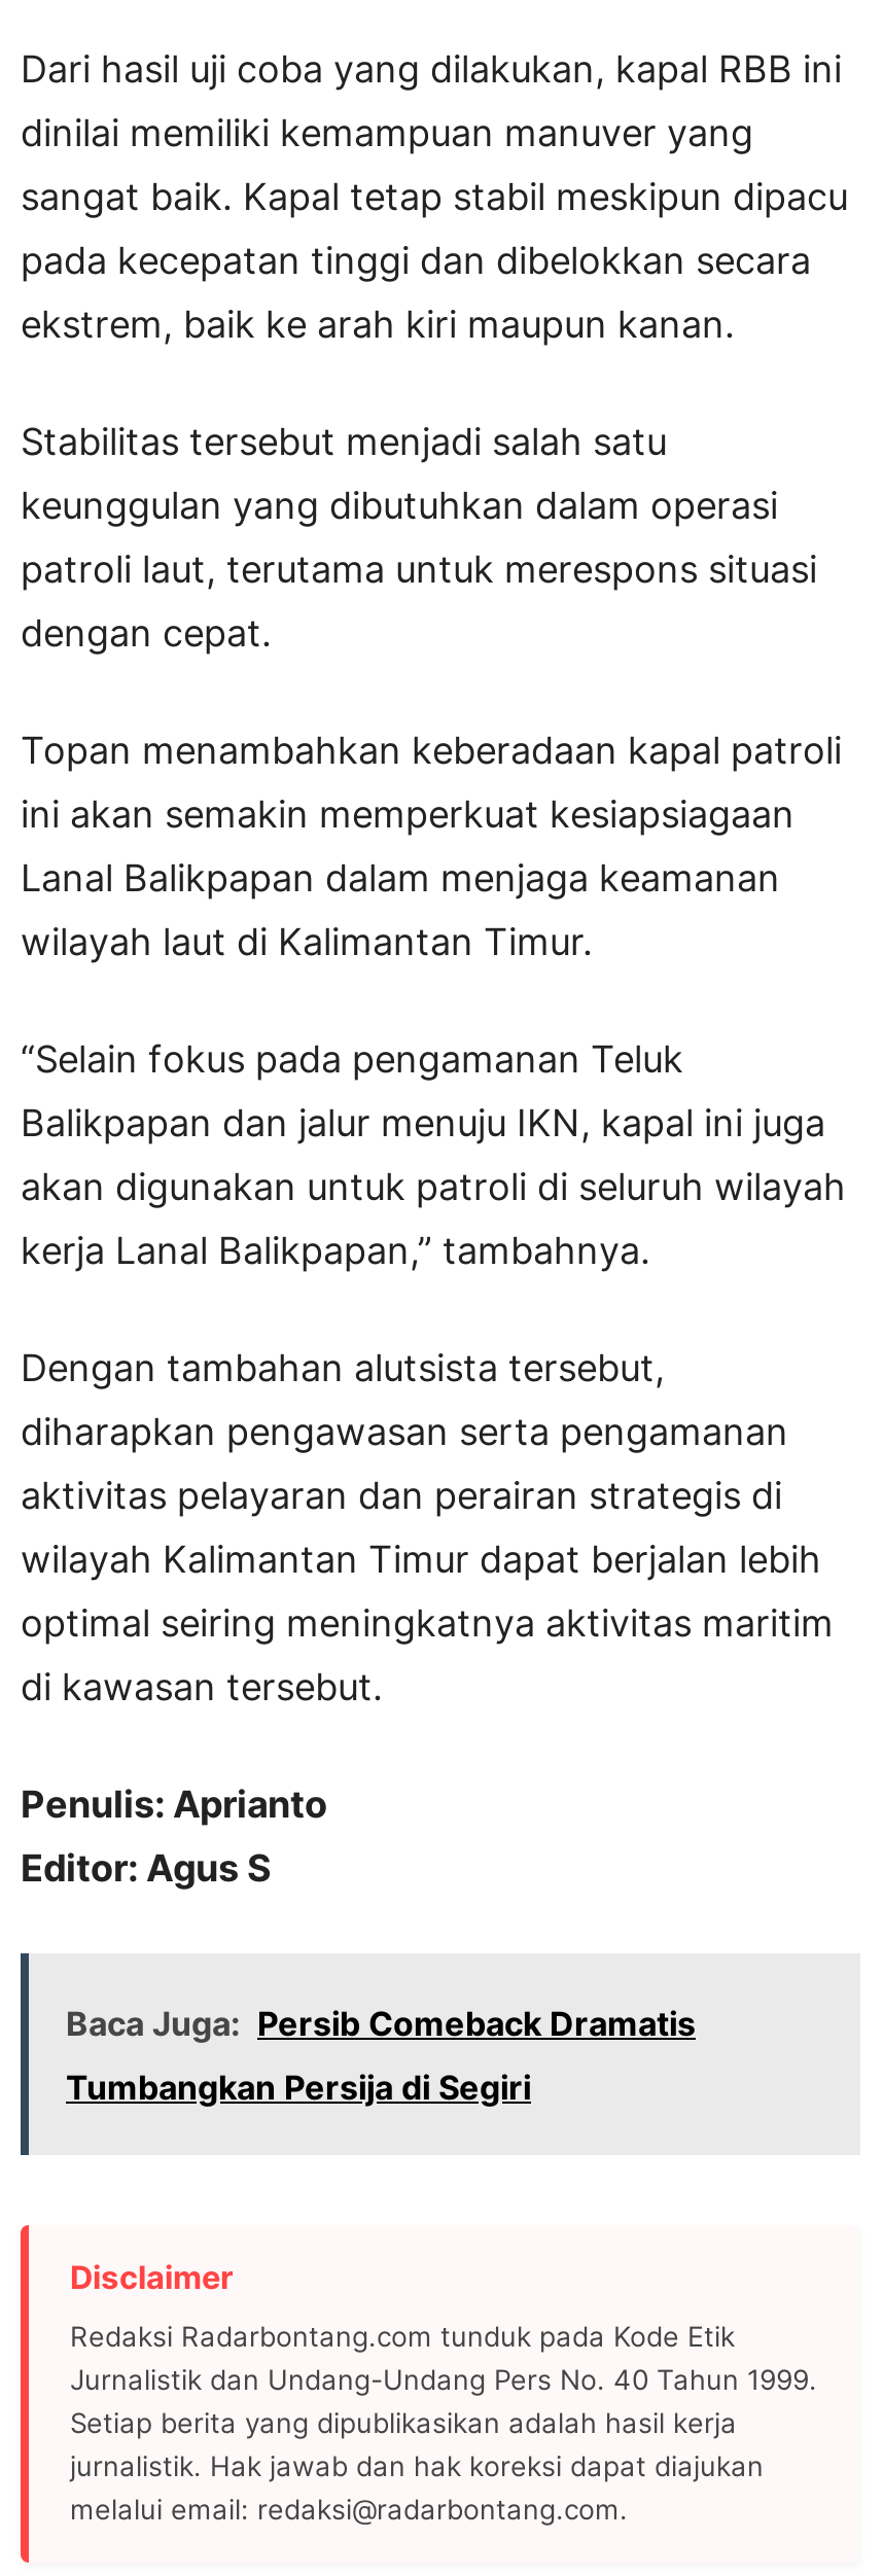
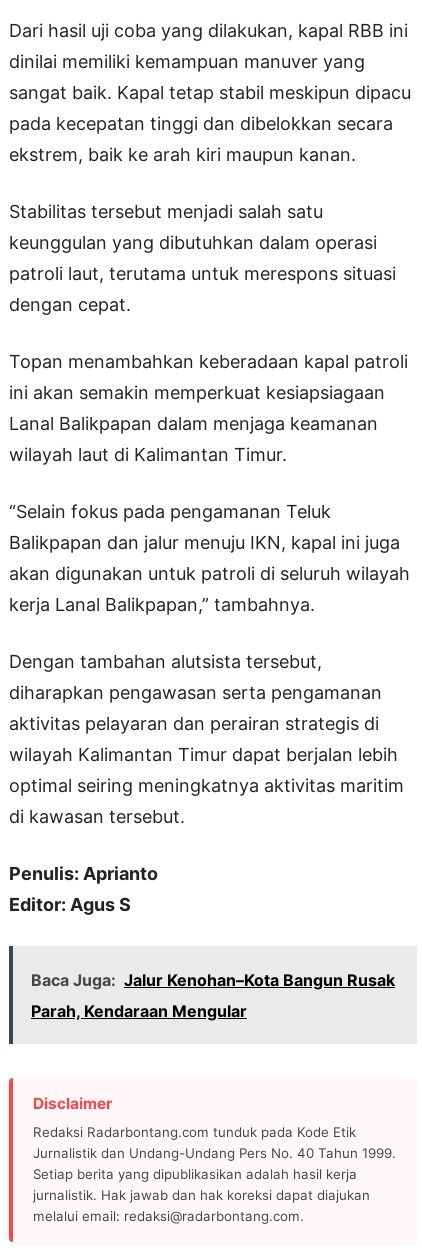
- Baca Juga: Persib Comeback Dramatis
+ Baca Juga: Jalur Kenohan–Kota Bangun Rusak

- Tumbangkan Persija di Segiri
+ Parah, Kendaraan Mengular
